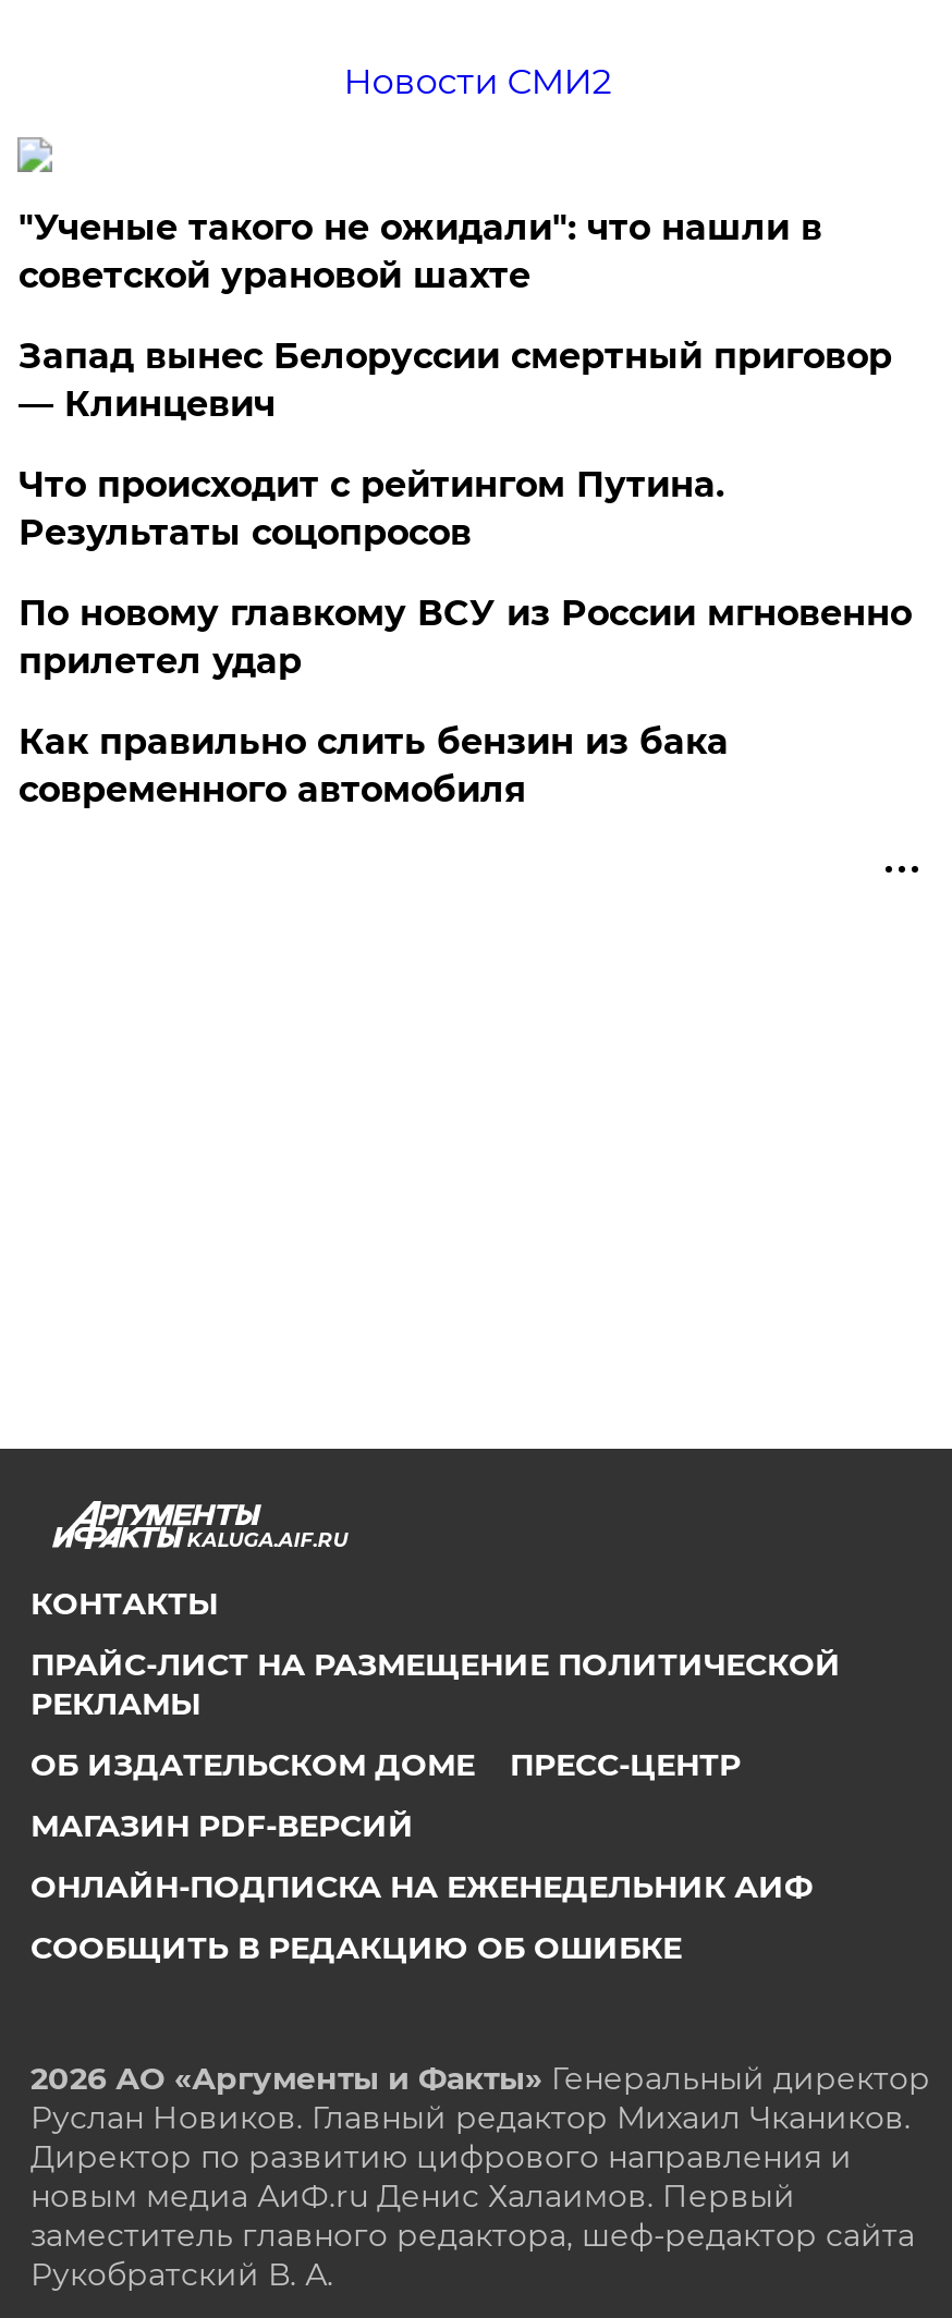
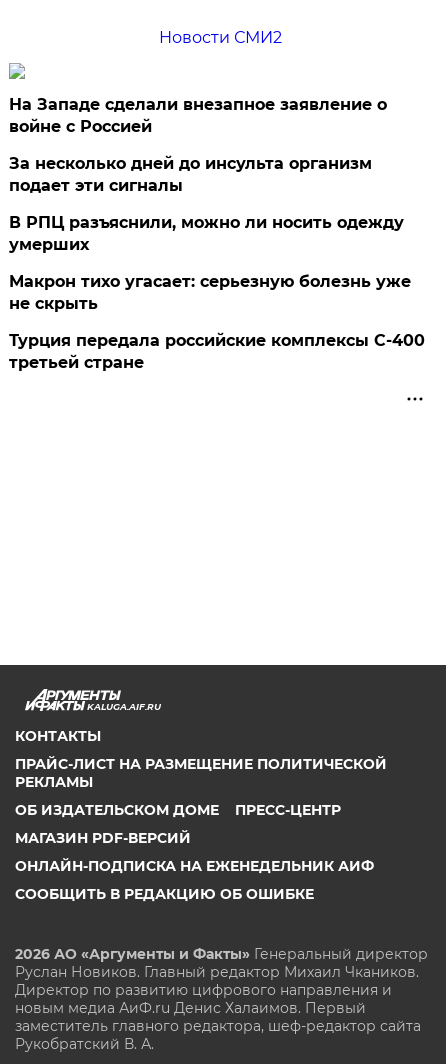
- "Ученые такого не ожидали": что нашли в
- советской урановой шахте
+ На Западе сделали внезапное заявление о
+ войне с Россией

- Запад вынес Белоруссии смертный приговор
- — Клинцевич
+ За несколько дней до инсульта организм
+ подает эти сигналы

- Что происходит с рейтингом Путина.
- Результаты соцопросов
+ В РПЦ разъяснили, можно ли носить одежду
+ умерших

- По новому главкому ВСУ из России мгновенно
- прилетел удар
+ Макрон тихо угасает: серьезную болезнь уже
+ не скрыть

- Как правильно слить бензин из бака
- современного автомобиля
+ Турция передала российские комплексы С-400
+ третьей стране
